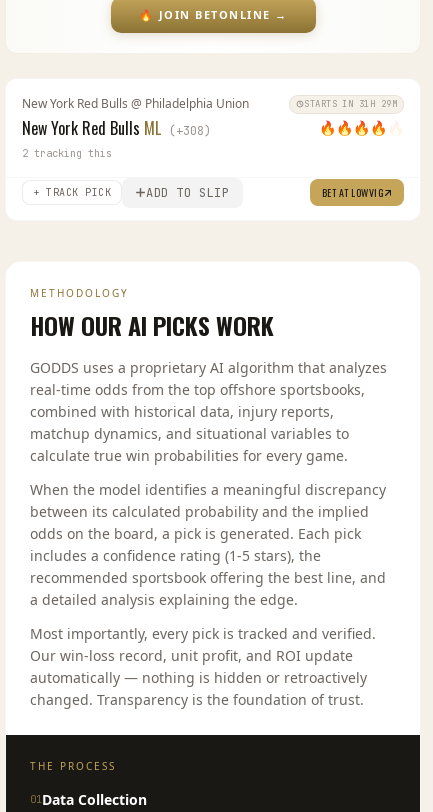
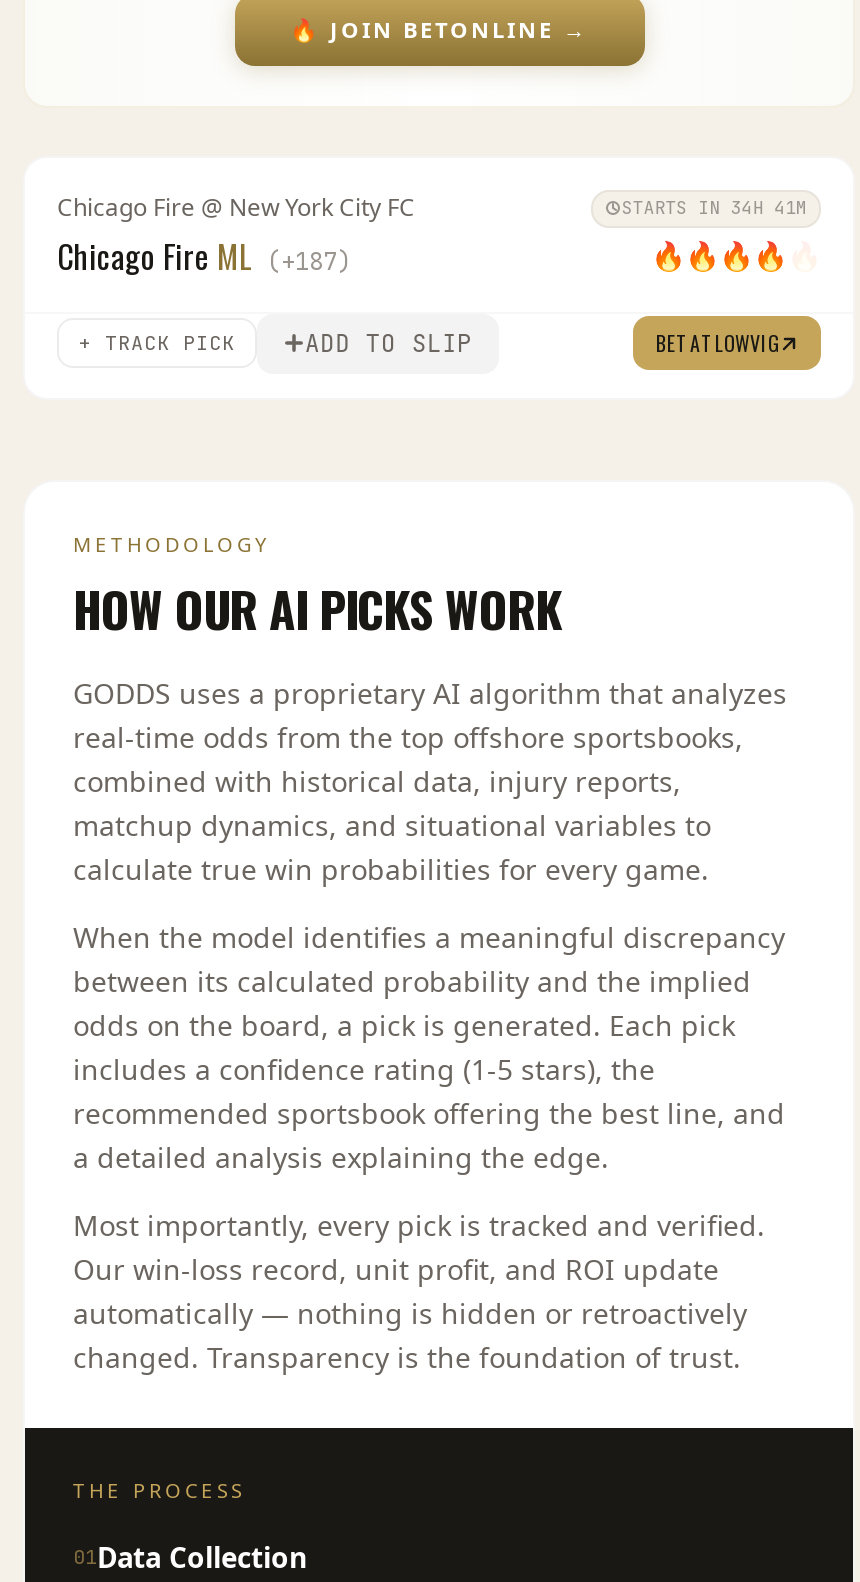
- New York Red Bulls @ Philadelphia Union
- STARTS IN 31H 29M
- New York Red Bulls ML (+308)
+ Chicago Fire @ New York City FC
+ STARTS IN 34H 41M
+ Chicago Fire ML (+187)

- 2 tracking this
